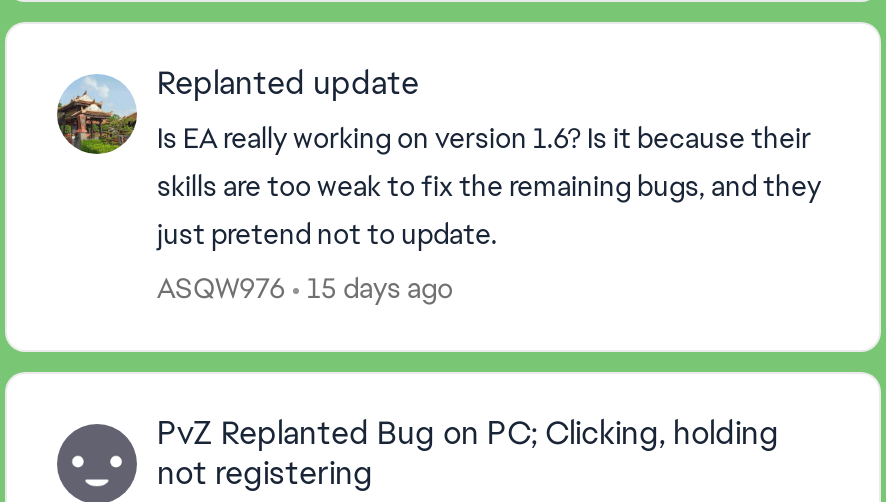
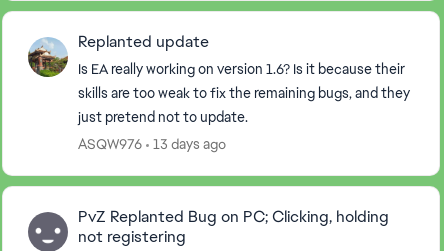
- ASQW976 15 days ago
+ ASQW976 13 days ago
